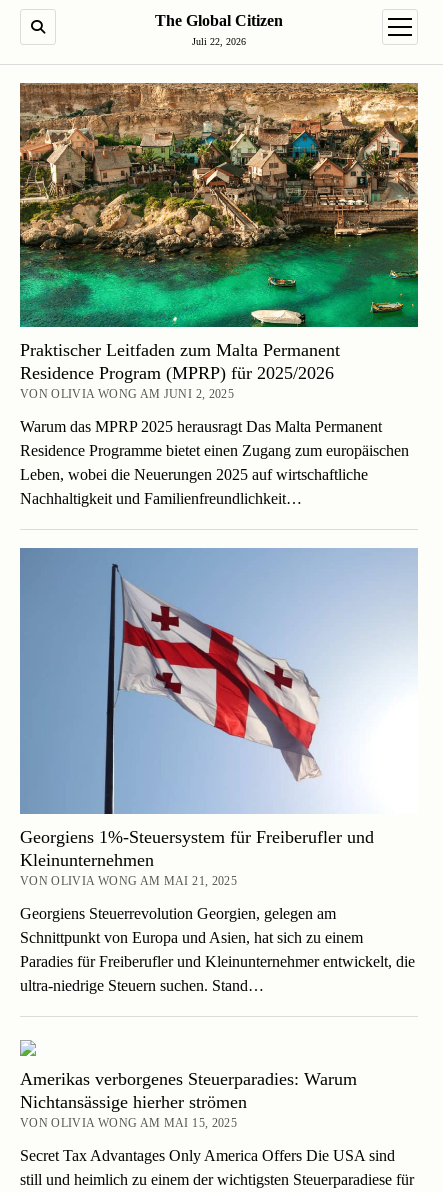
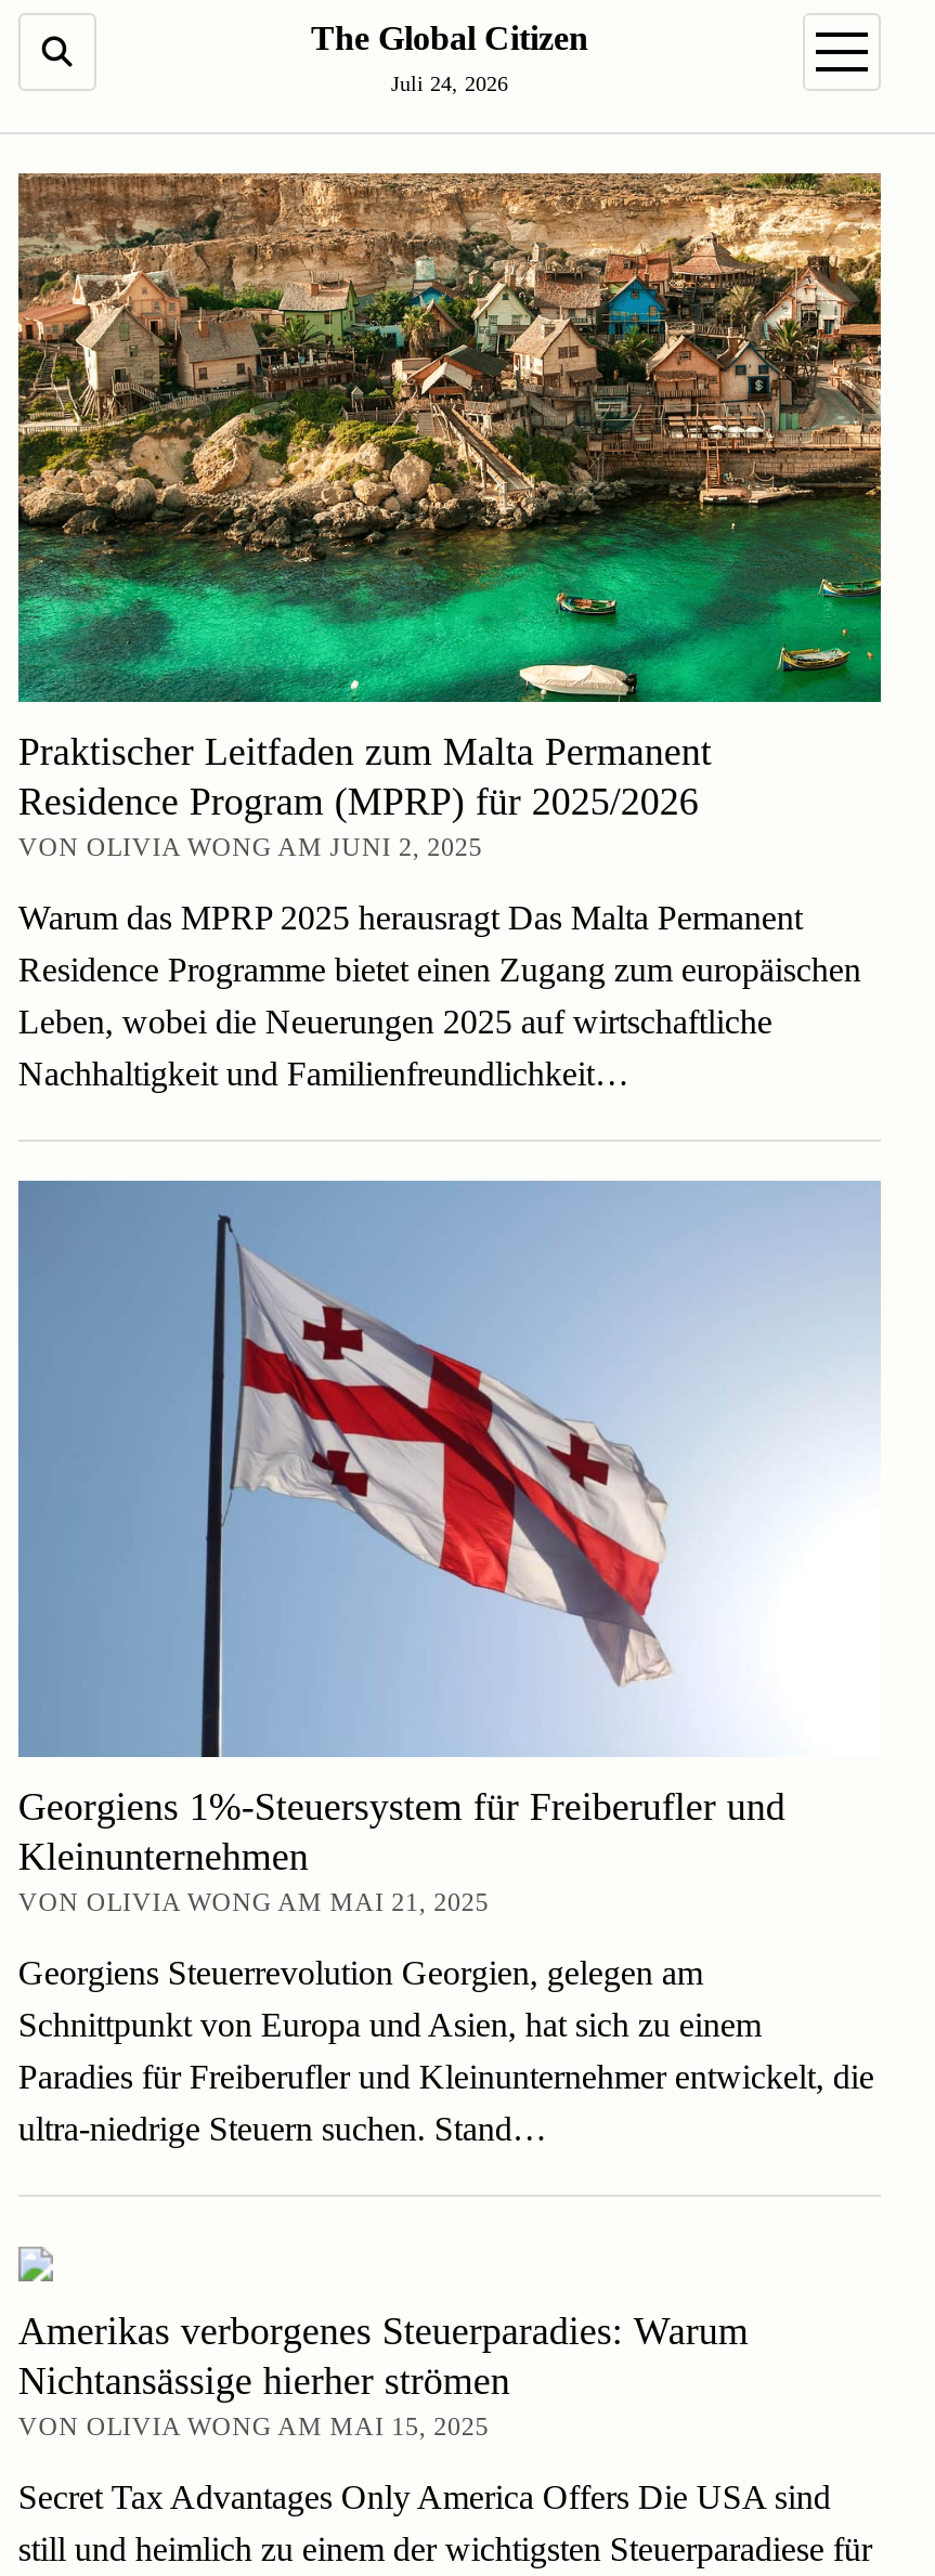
- Juli 22, 2026
+ Juli 24, 2026
